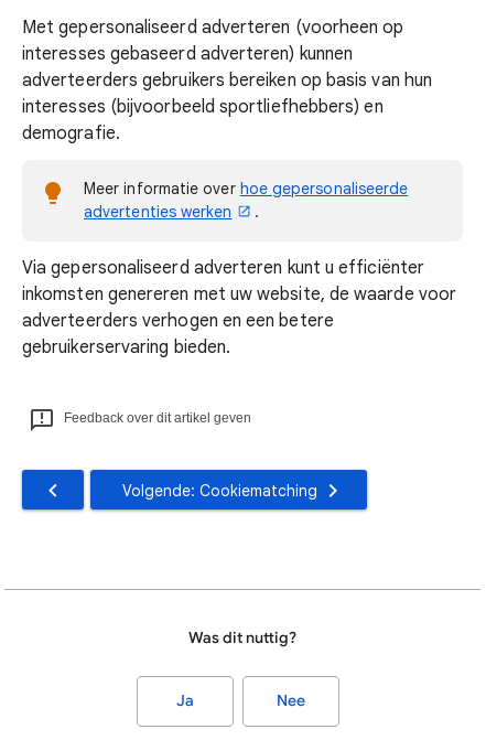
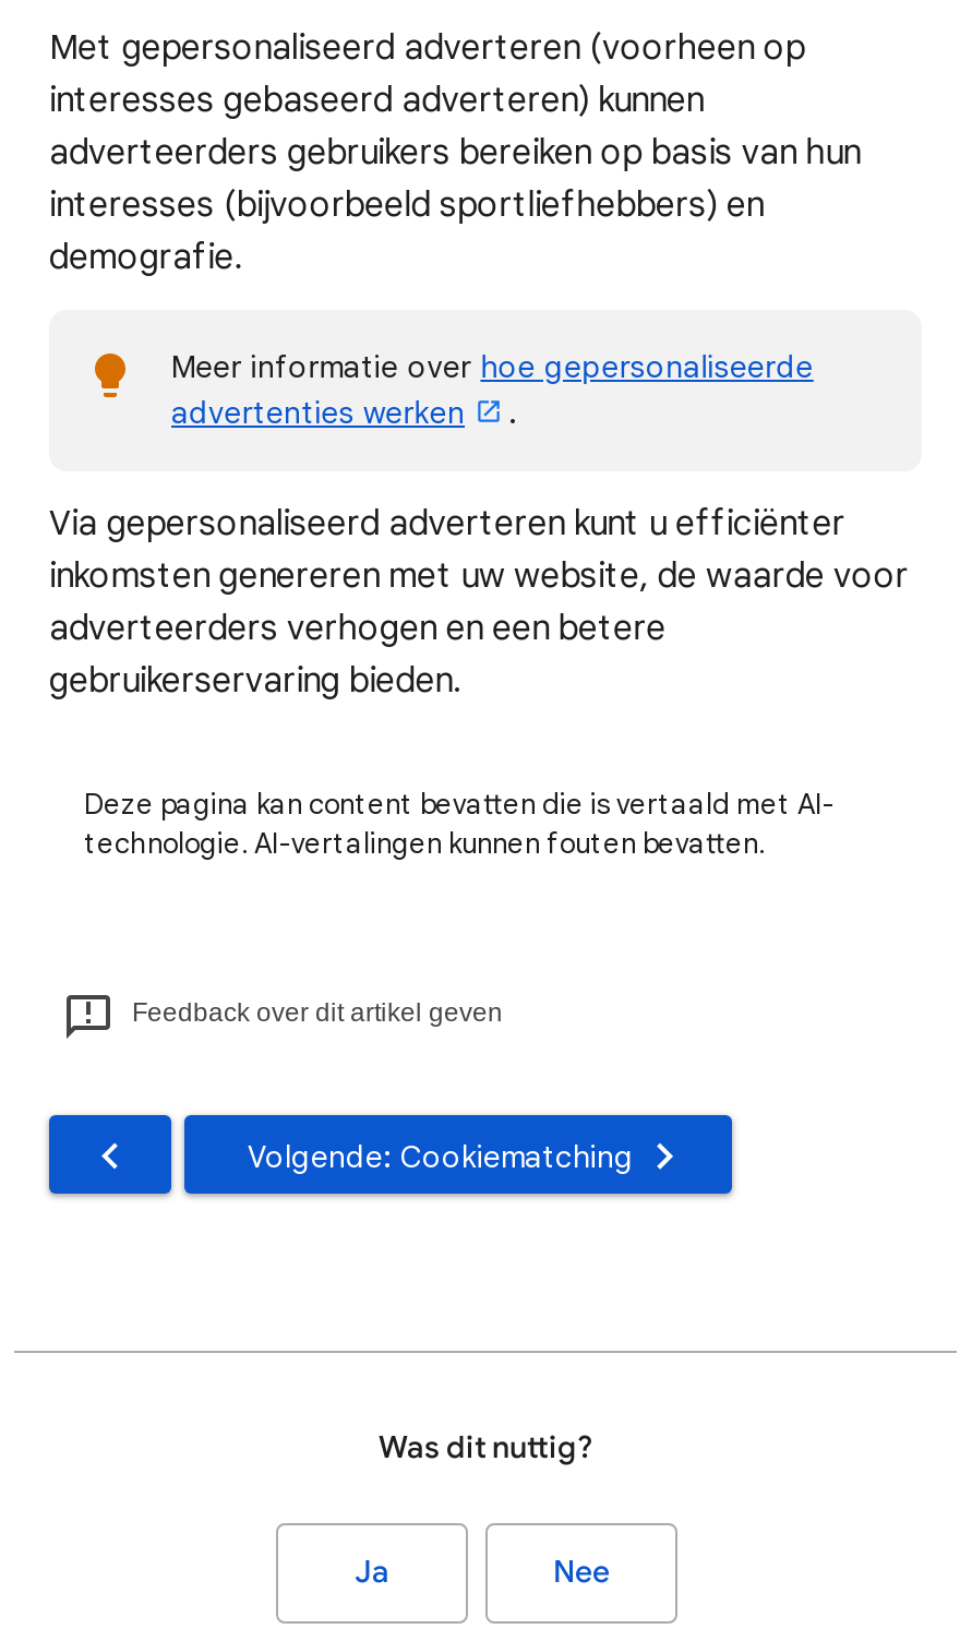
+ Deze pagina kan content bevatten die is vertaald met AI-
+ technologie. AI-vertalingen kunnen fouten bevatten.
